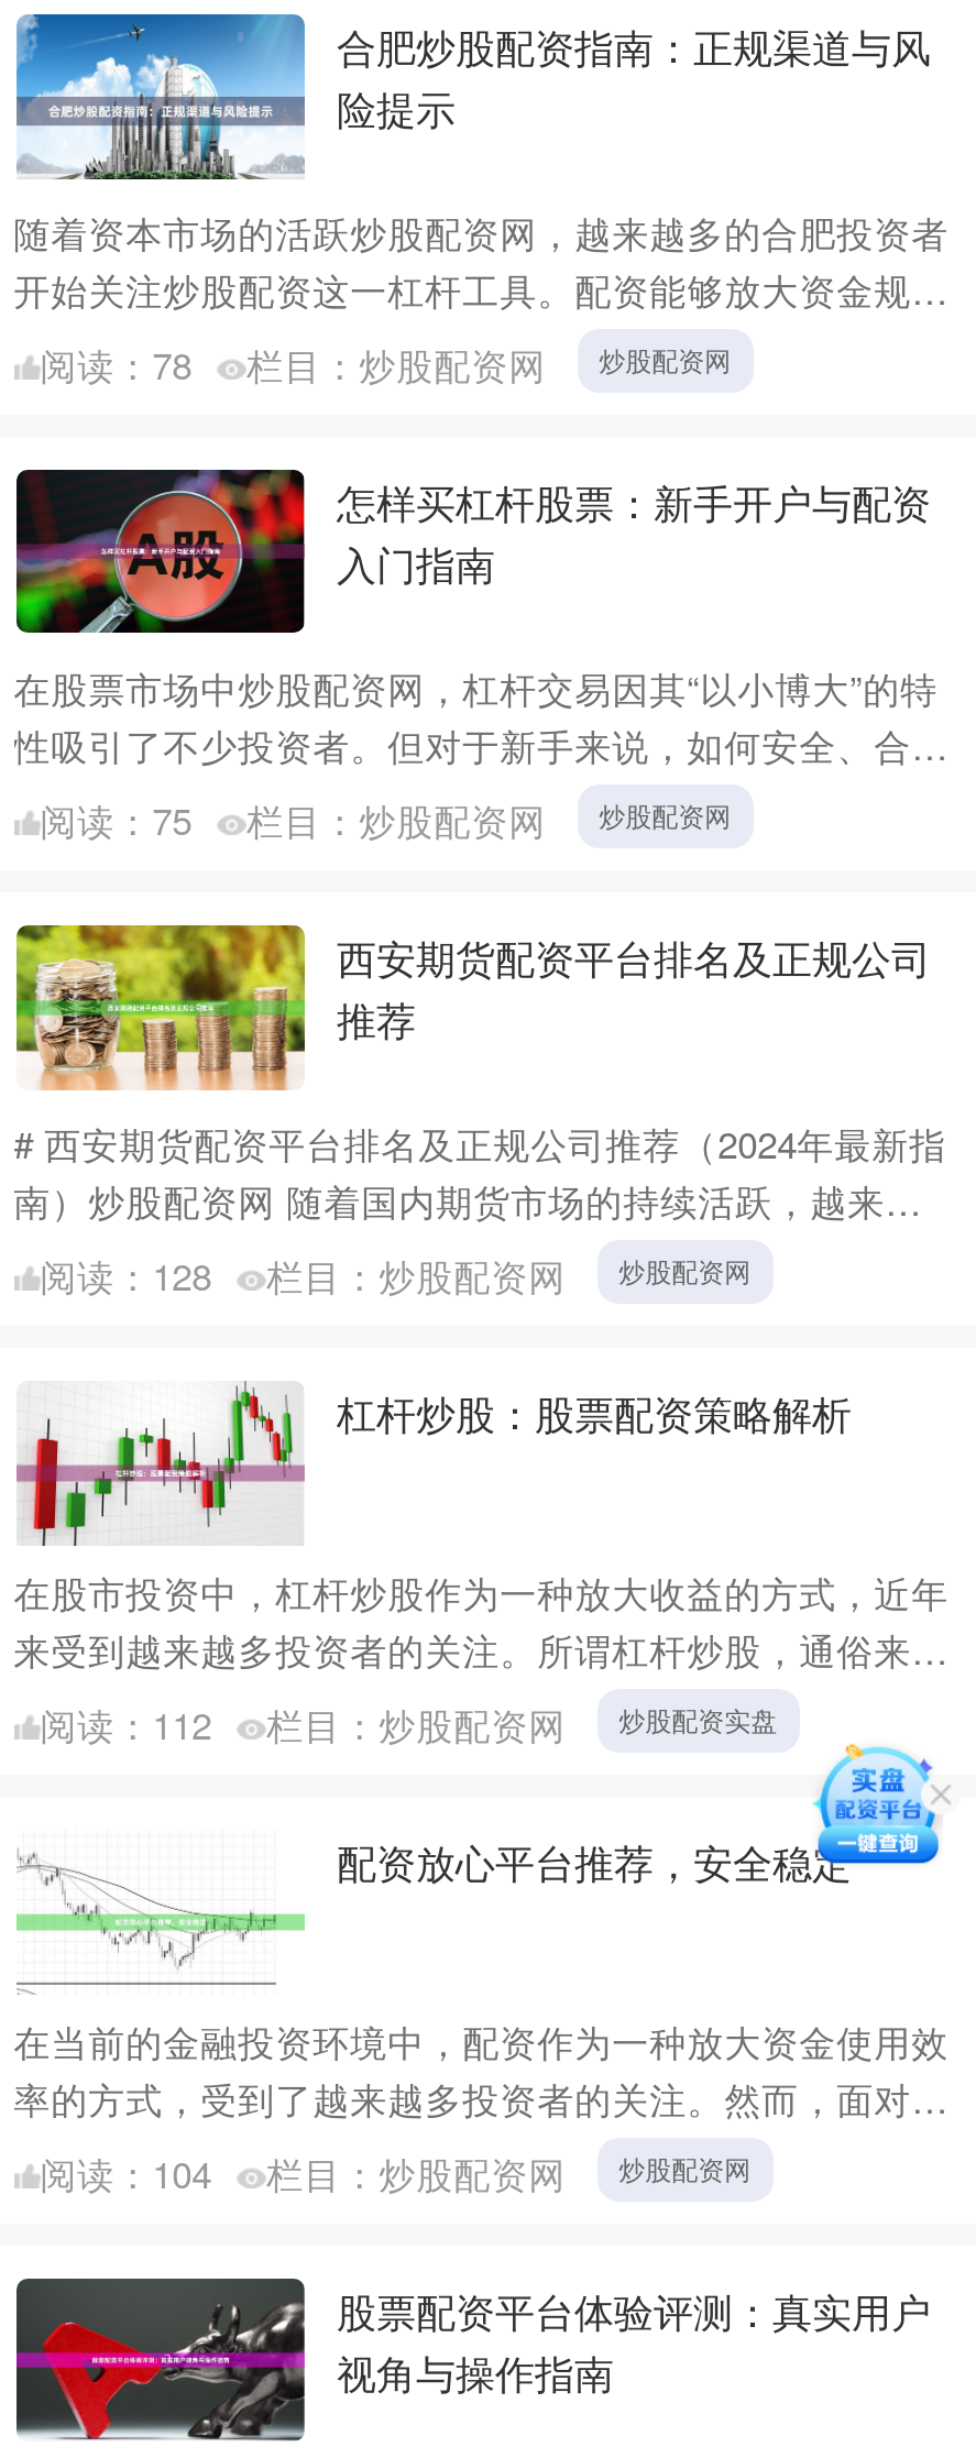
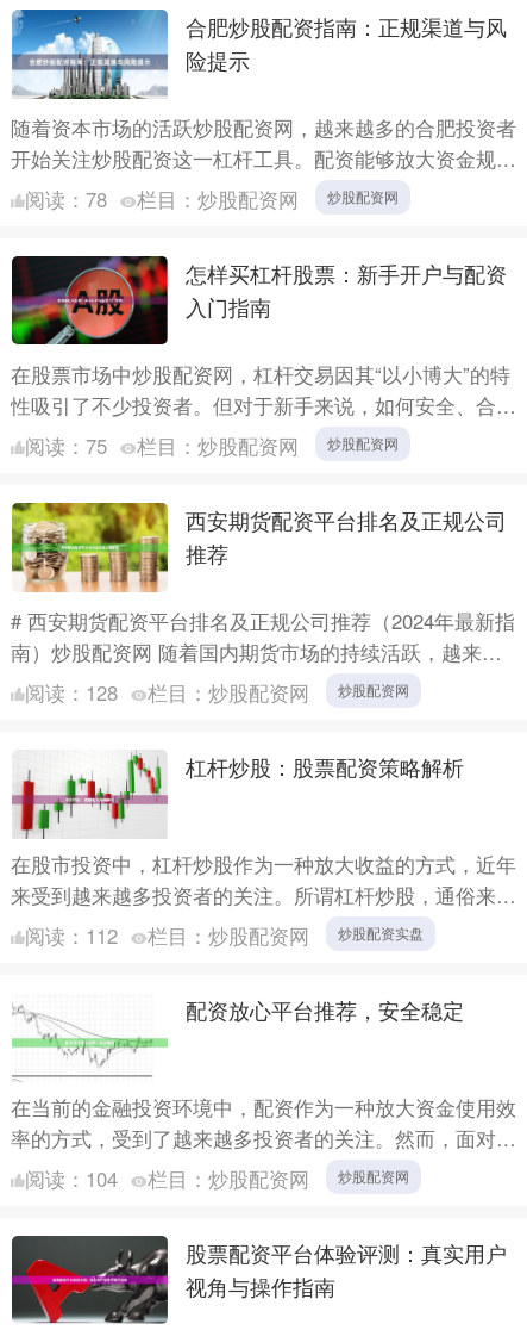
- [image]
